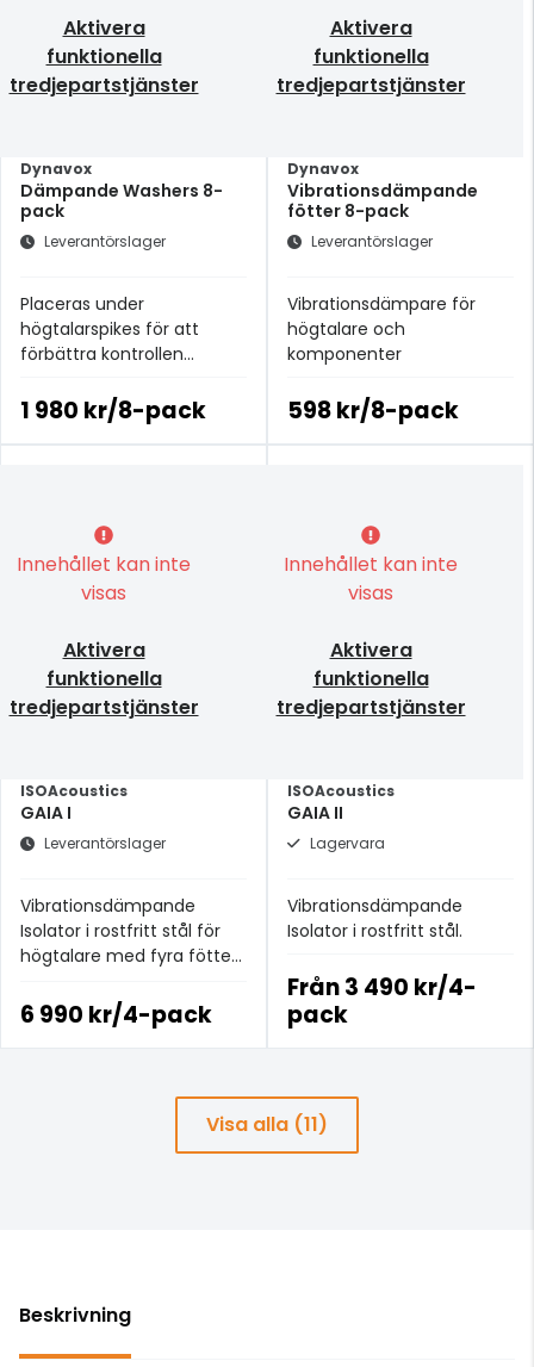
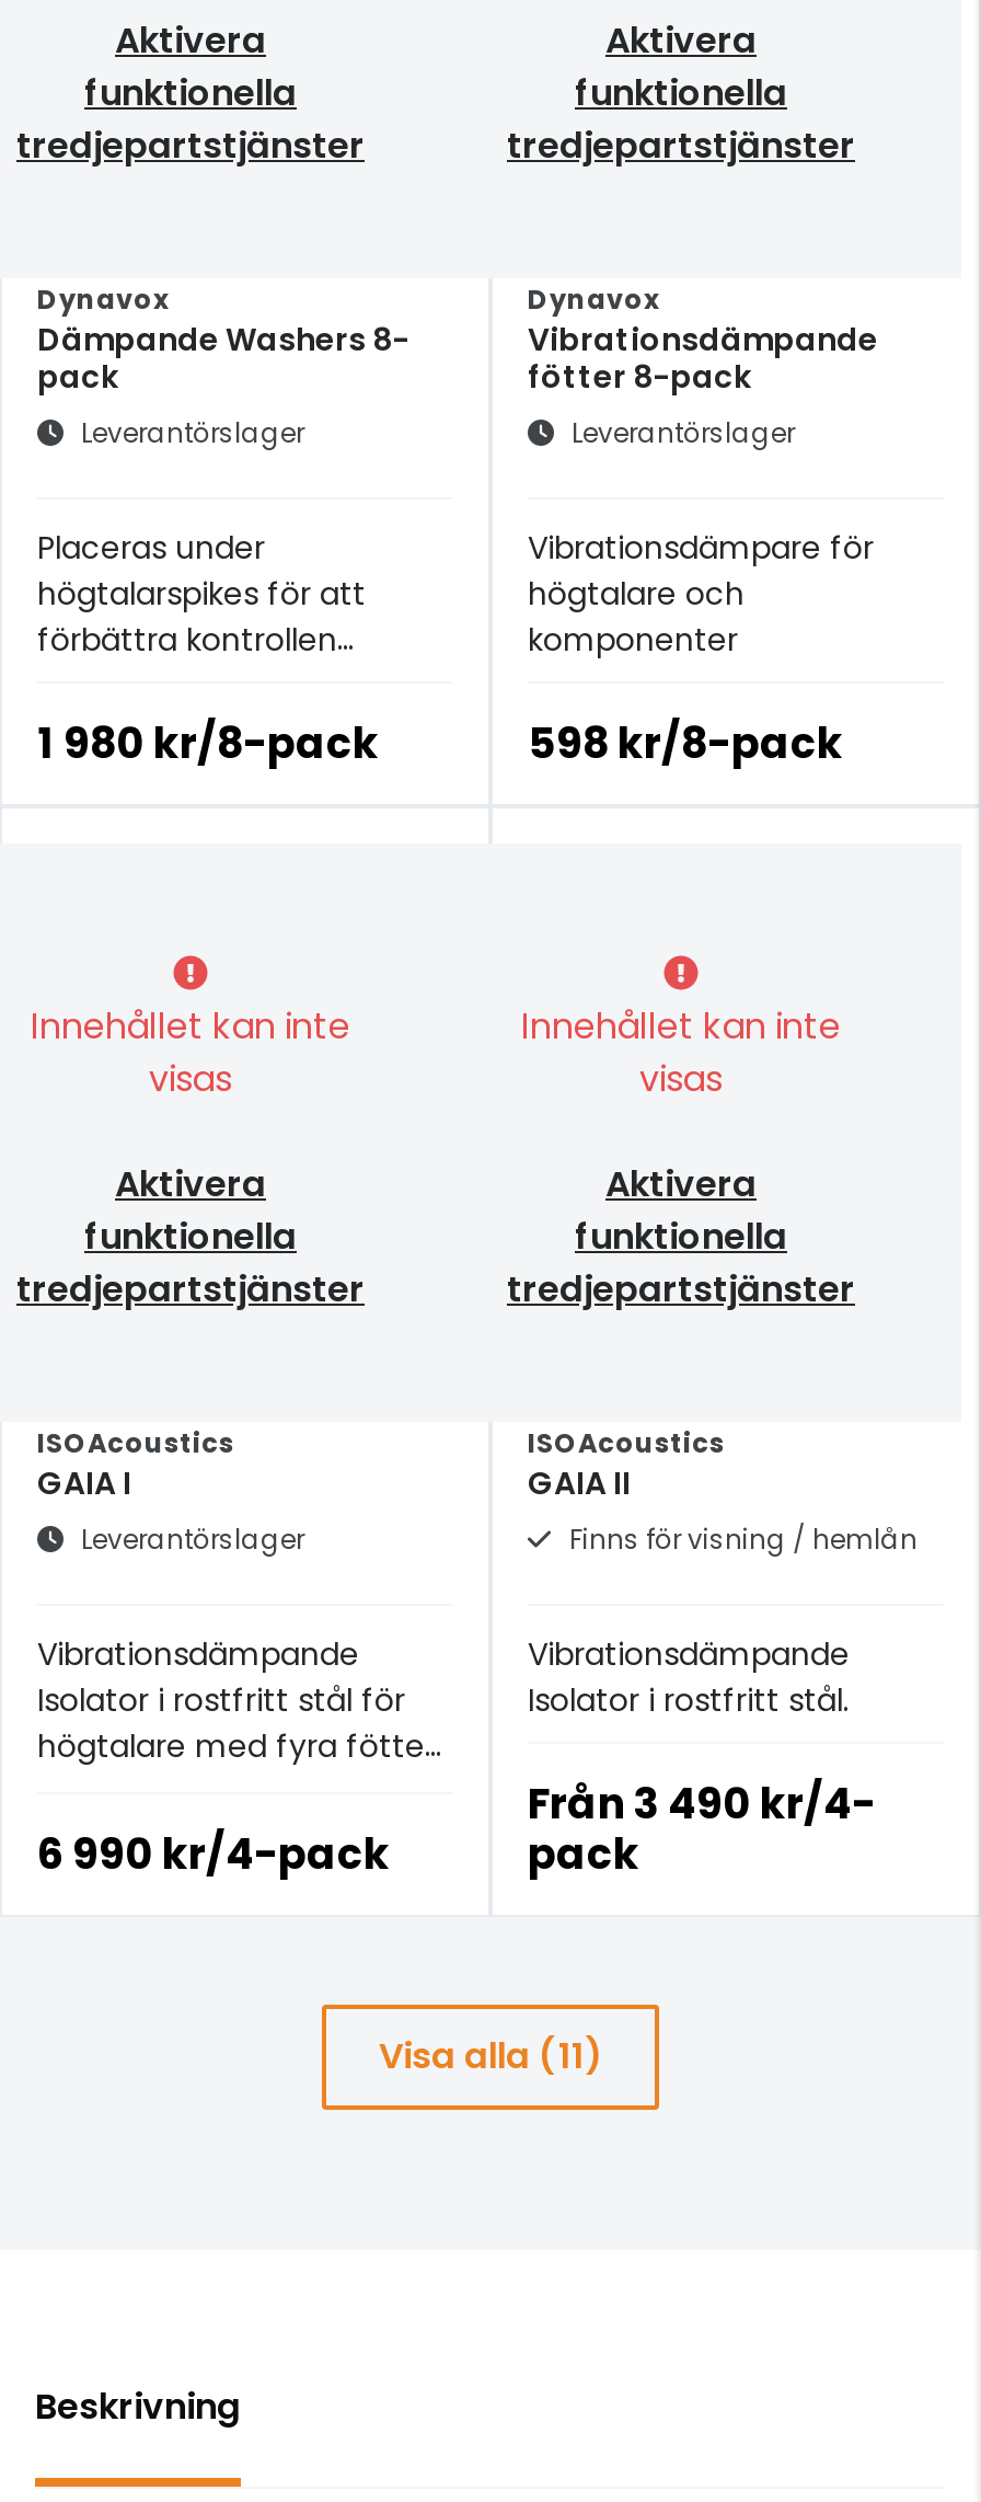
- Lagervara
+ Finns för visning / hemlån
